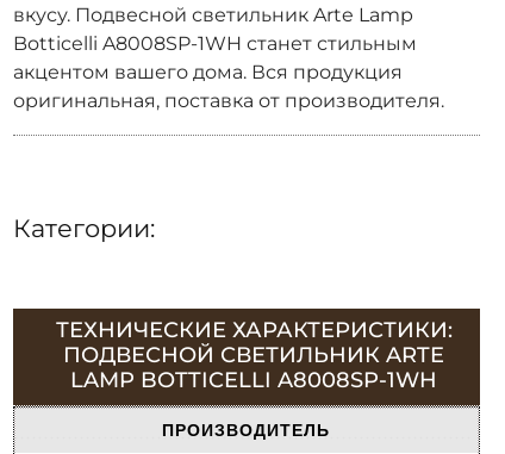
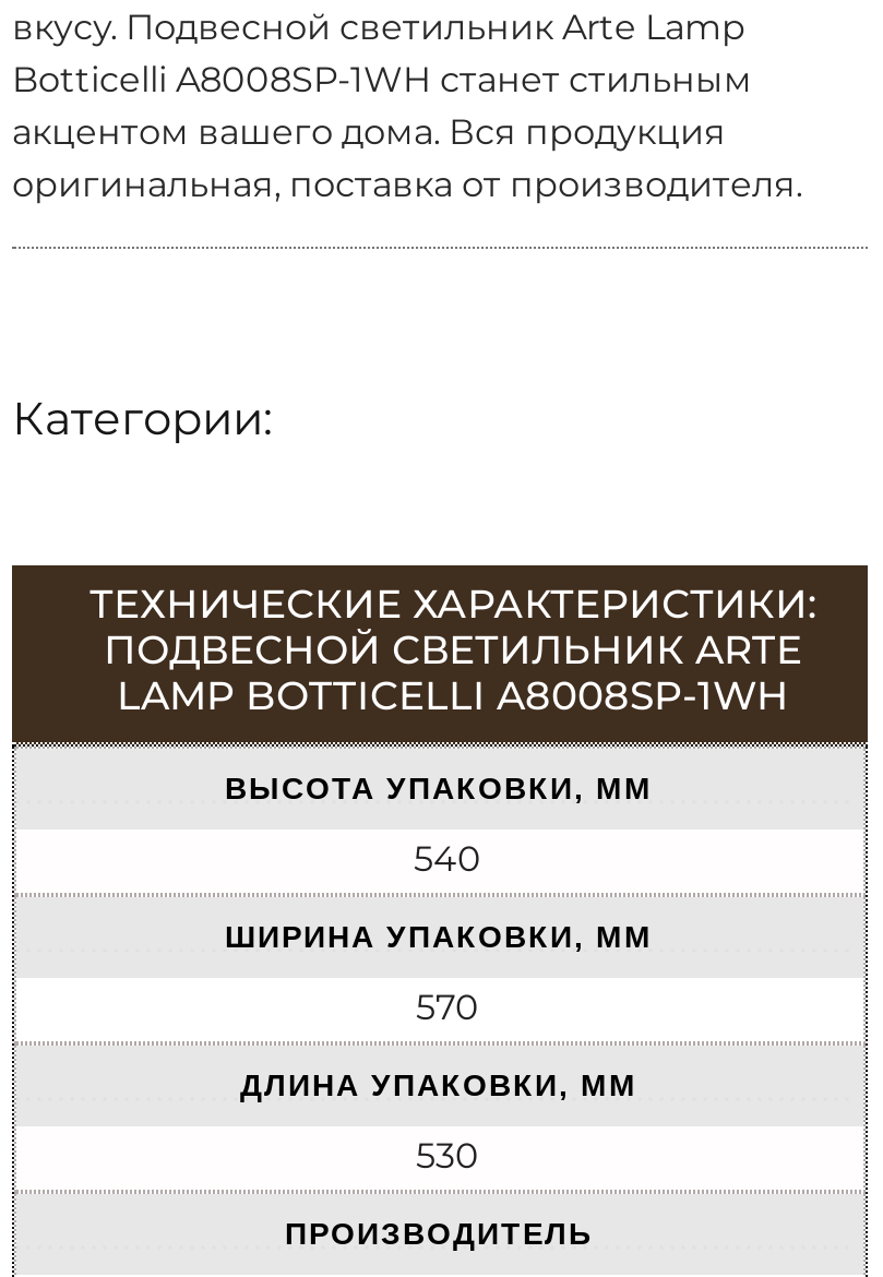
+ ВЫСОТА УПАКОВКИ, ММ
+ 540
+ ШИРИНА УПАКОВКИ, ММ
+ 570
+ ДЛИНА УПАКОВКИ, ММ
+ 530
